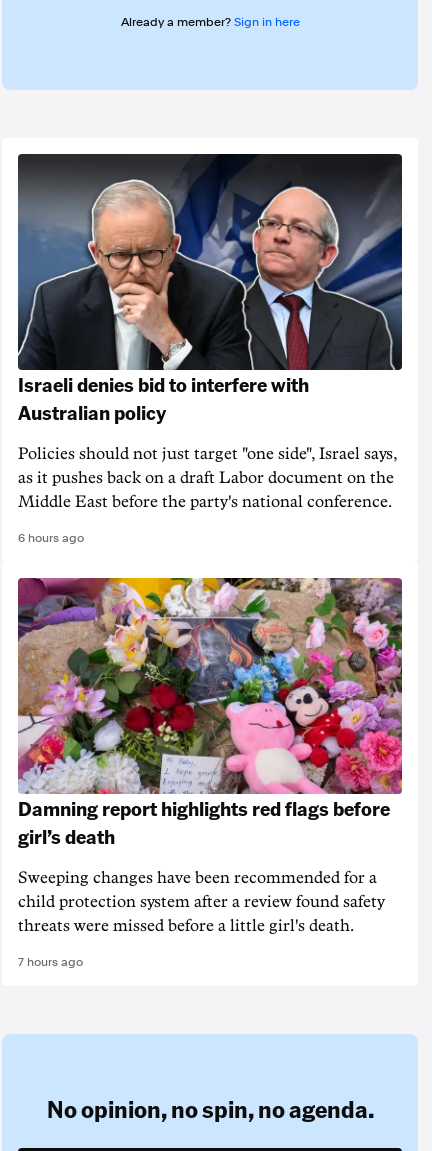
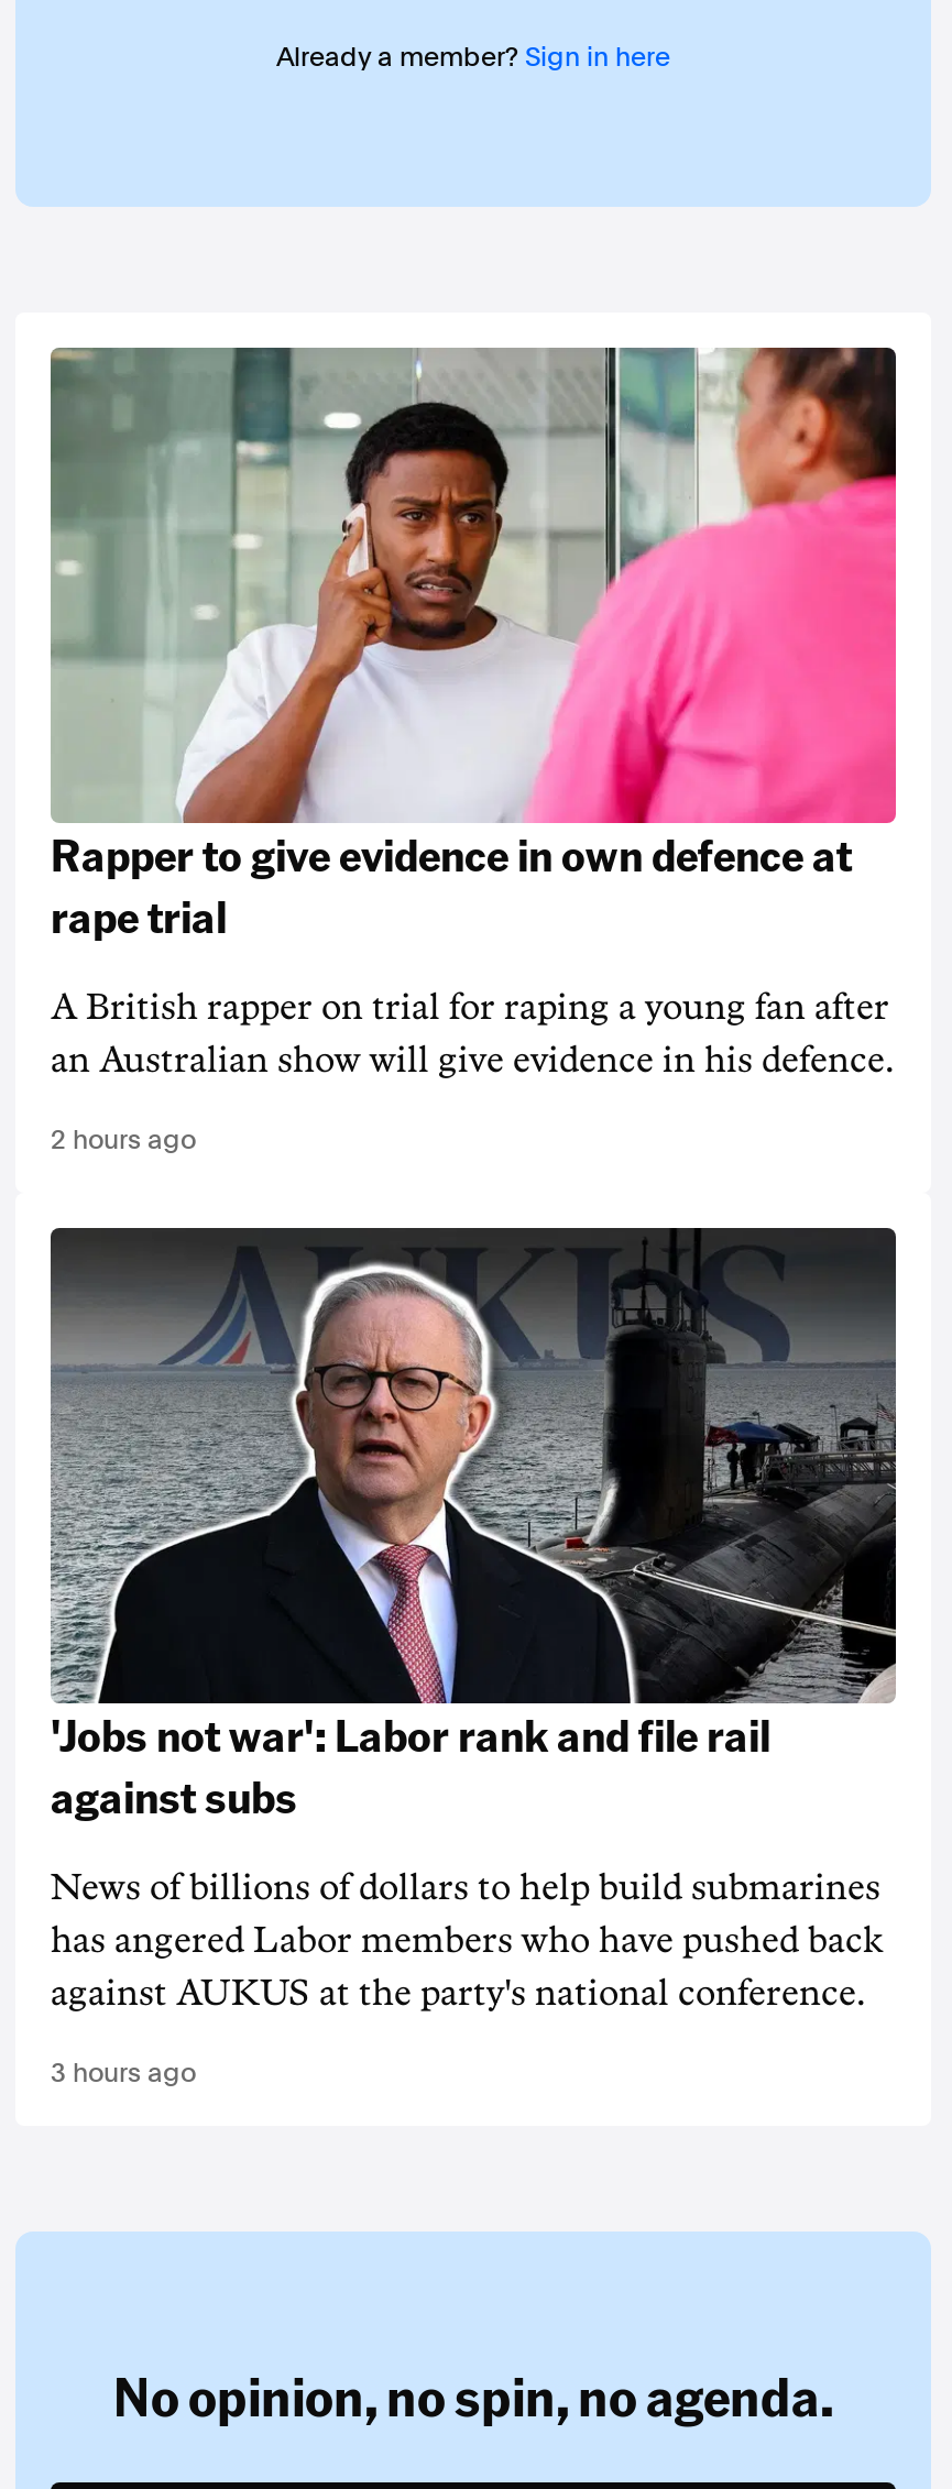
- [image]
- Israeli denies bid to interfere with
- Australian policy
- Policies should not just target "one side", Israel says,
- as it pushes back on a draft Labor document on the
- Middle East before the party's national conference.
- 6 hours ago
+ [image]
+ Rapper to give evidence in own defence at
+ rape trial
+ A British rapper on trial for raping a young fan after
+ an Australian show will give evidence in his defence.
+ 2 hours ago

- [image]
- Damning report highlights red flags before
- girl’s death
- Sweeping changes have been recommended for a
- child protection system after a review found safety
- threats were missed before a little girl's death.
- 7 hours ago
+ [image]
+ 'Jobs not war': Labor rank and file rail
+ against subs
+ News of billions of dollars to help build submarines
+ has angered Labor members who have pushed back
+ against AUKUS at the party's national conference.
+ 3 hours ago
